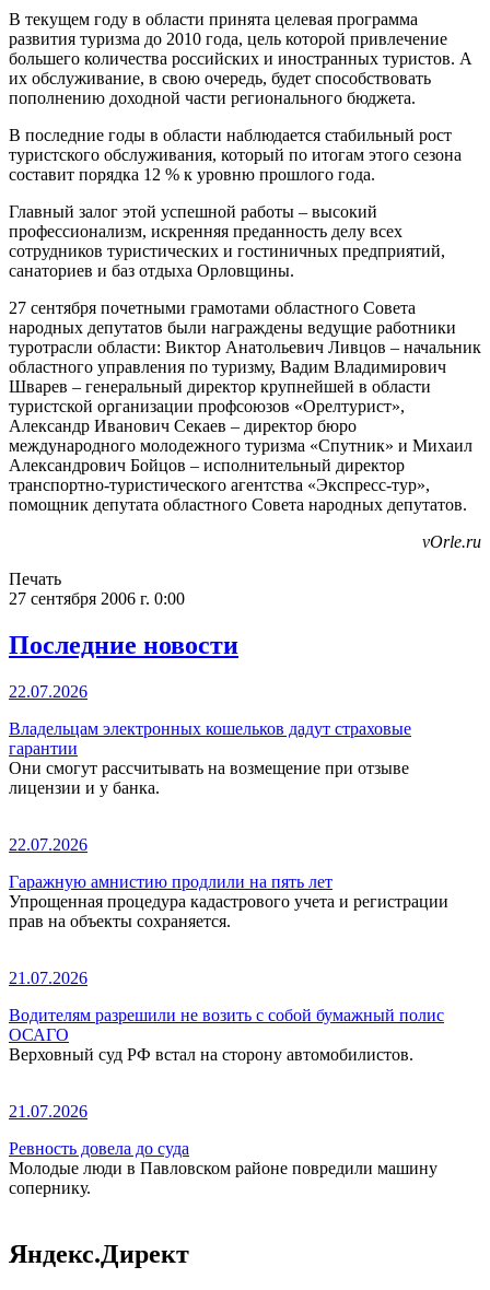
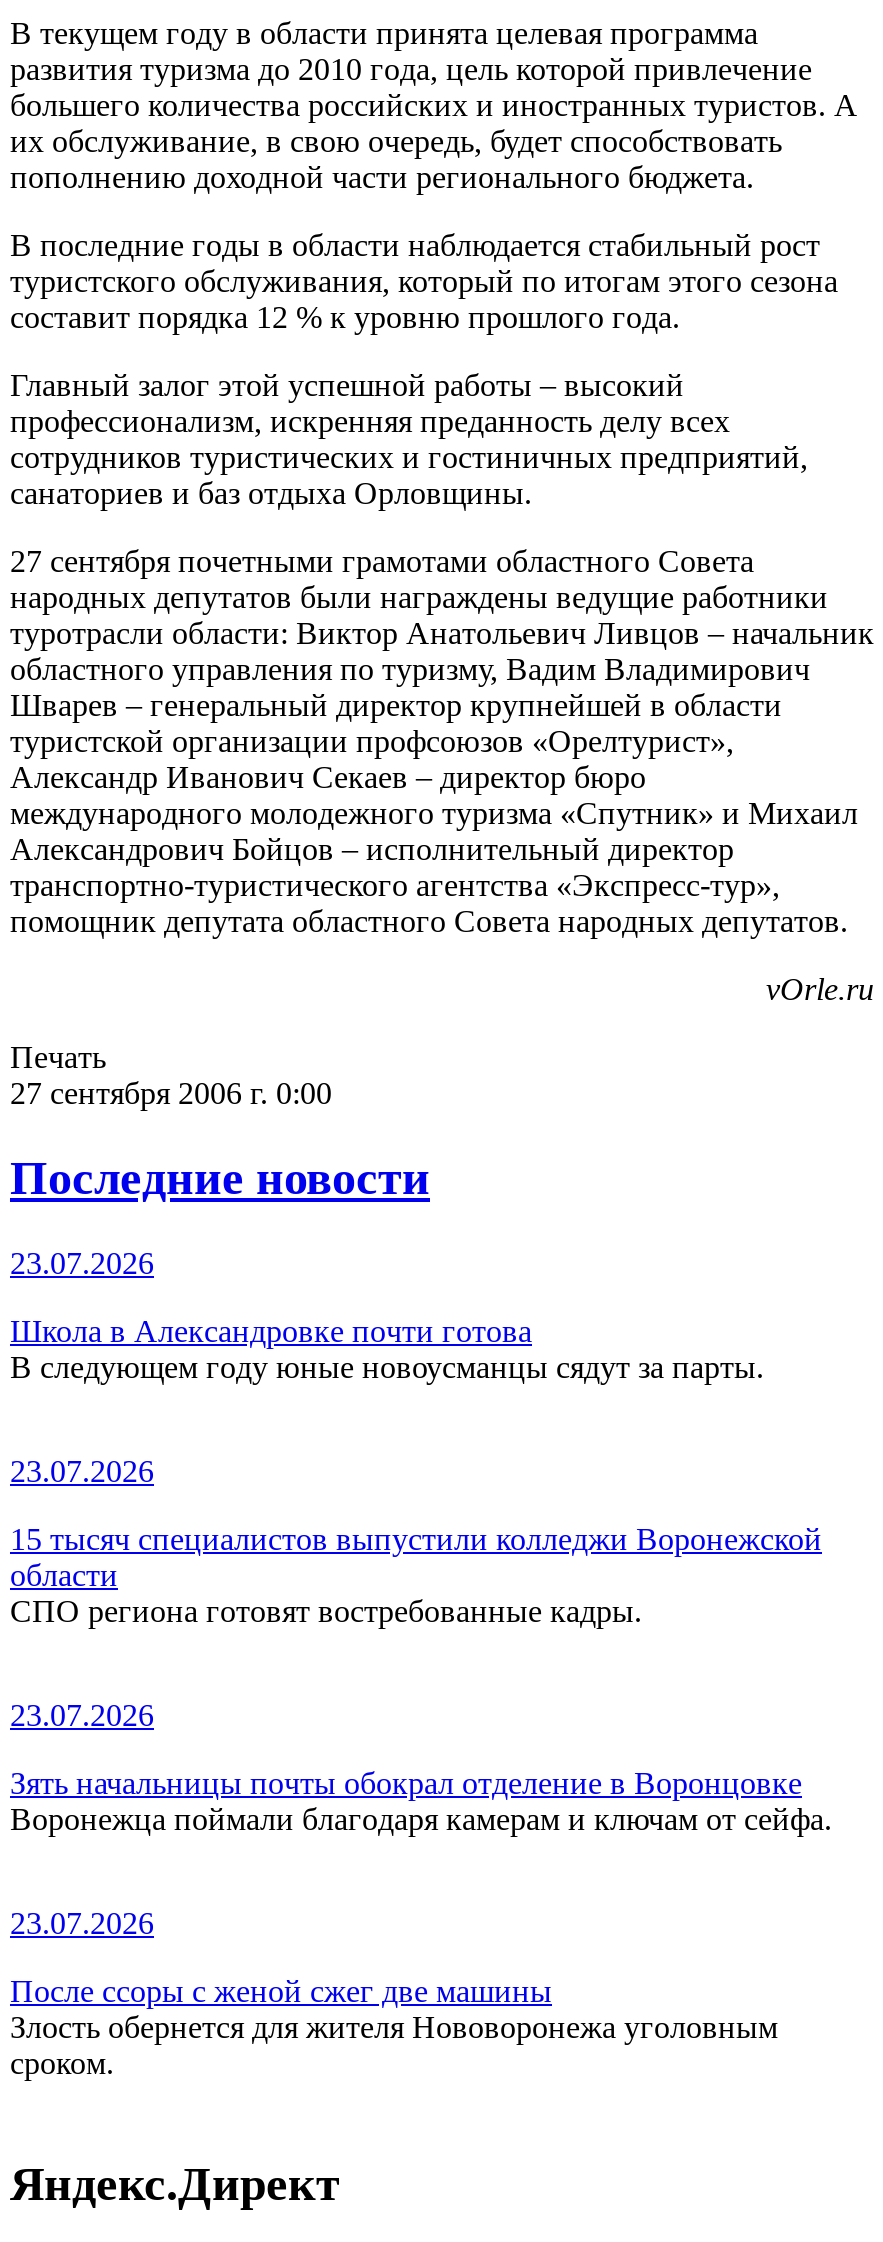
- 22.07.2026
+ 23.07.2026

- Владельцам электронных кошельков дадут страховые
- гарантии
- Они смогут рассчитывать на возмещение при отзыве
- лицензии и у банка.
+ Школа в Александровке почти готова
+ В следующем году юные новоусманцы сядут за парты.

- 22.07.2026
+ 23.07.2026

- Гаражную амнистию продлили на пять лет
- Упрощенная процедура кадастрового учета и регистрации
- прав на объекты сохраняется.
+ 15 тысяч специалистов выпустили колледжи Воронежской
+ области
+ СПО региона готовят востребованные кадры.

- 21.07.2026
+ 23.07.2026

- Водителям разрешили не возить с собой бумажный полис
- ОСАГО
- Верховный суд РФ встал на сторону автомобилистов.
+ Зять начальницы почты обокрал отделение в Воронцовке
+ Воронежца поймали благодаря камерам и ключам от сейфа.

- 21.07.2026
+ 23.07.2026

- Ревность довела до суда
- Молодые люди в Павловском районе повредили машину
- сопернику.
+ После ссоры с женой сжег две машины
+ Злость обернется для жителя Нововоронежа уголовным
+ сроком.
